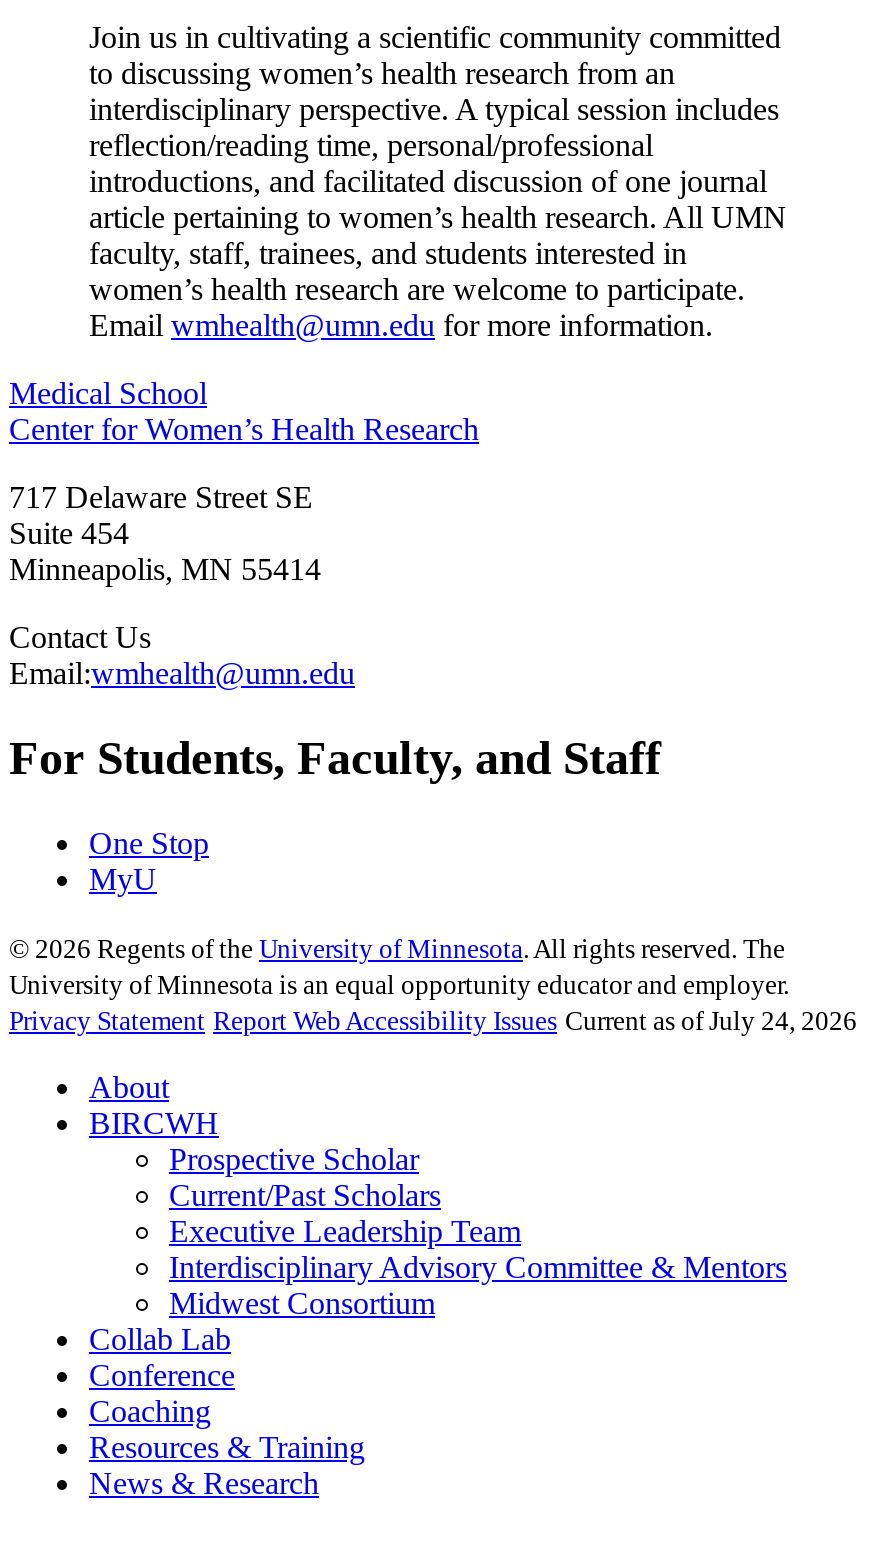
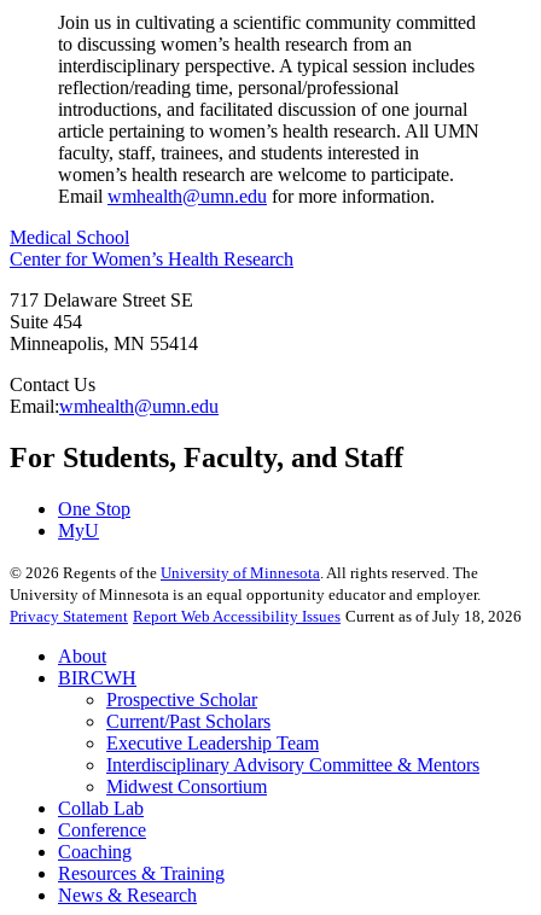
- Privacy Statement Report Web Accessibility Issues Current as of July 24, 2026
+ Privacy Statement Report Web Accessibility Issues Current as of July 18, 2026
